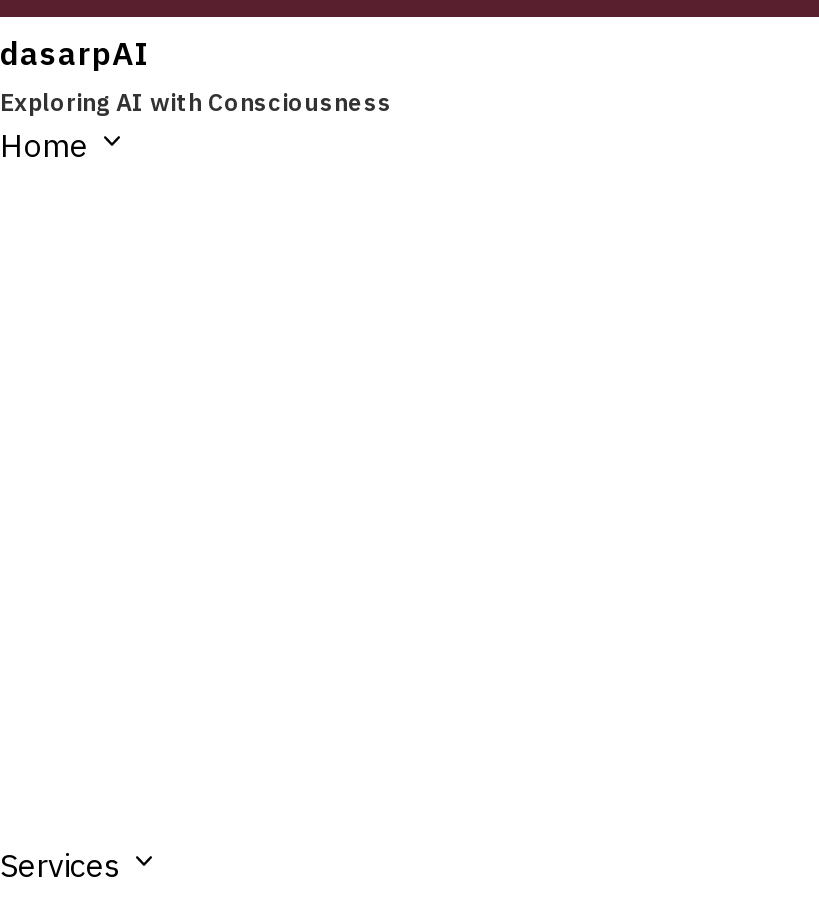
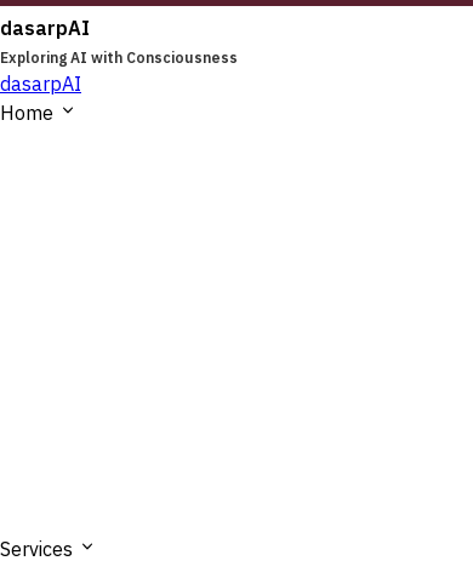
+ dasarpAI
